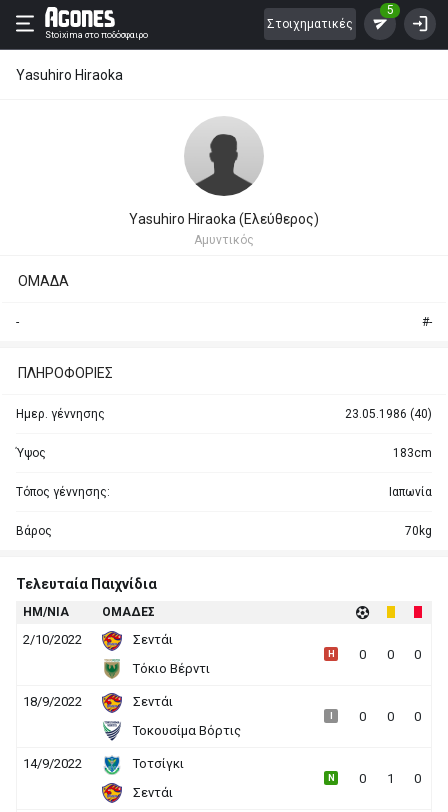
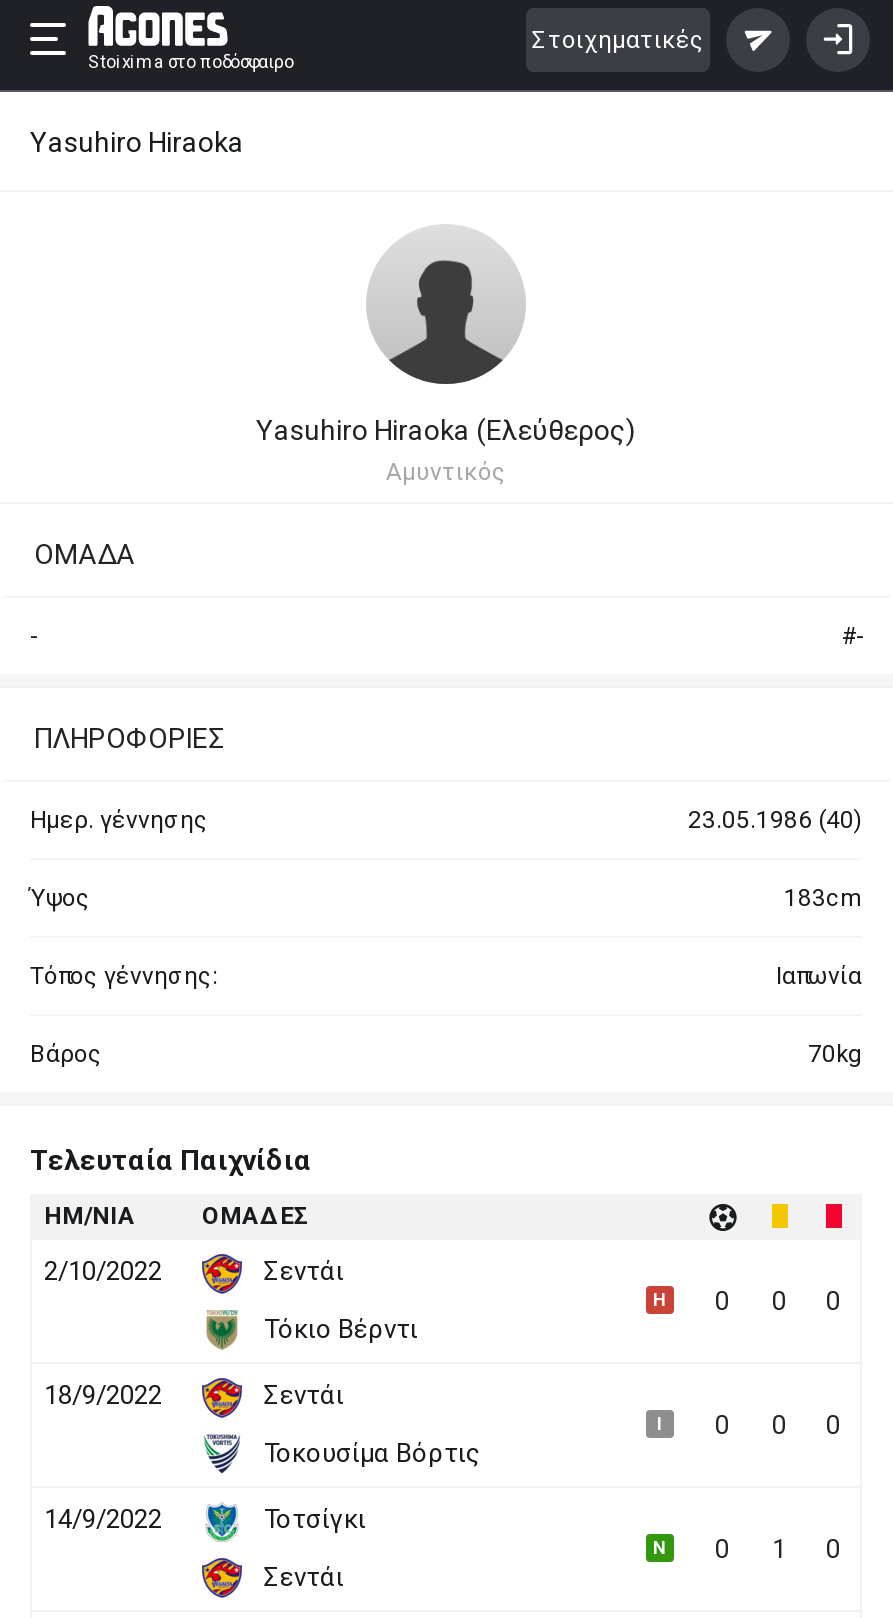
- 5
